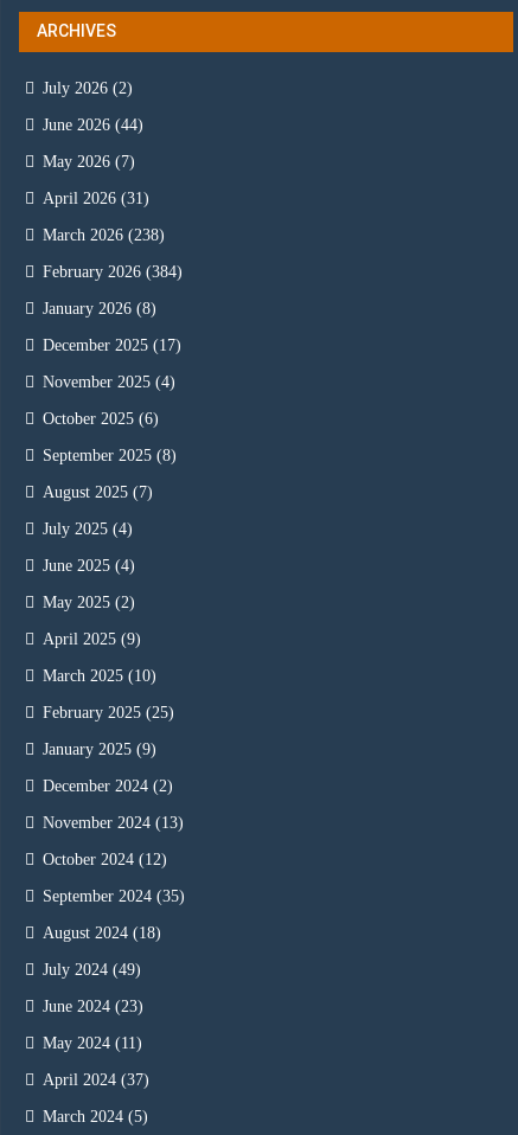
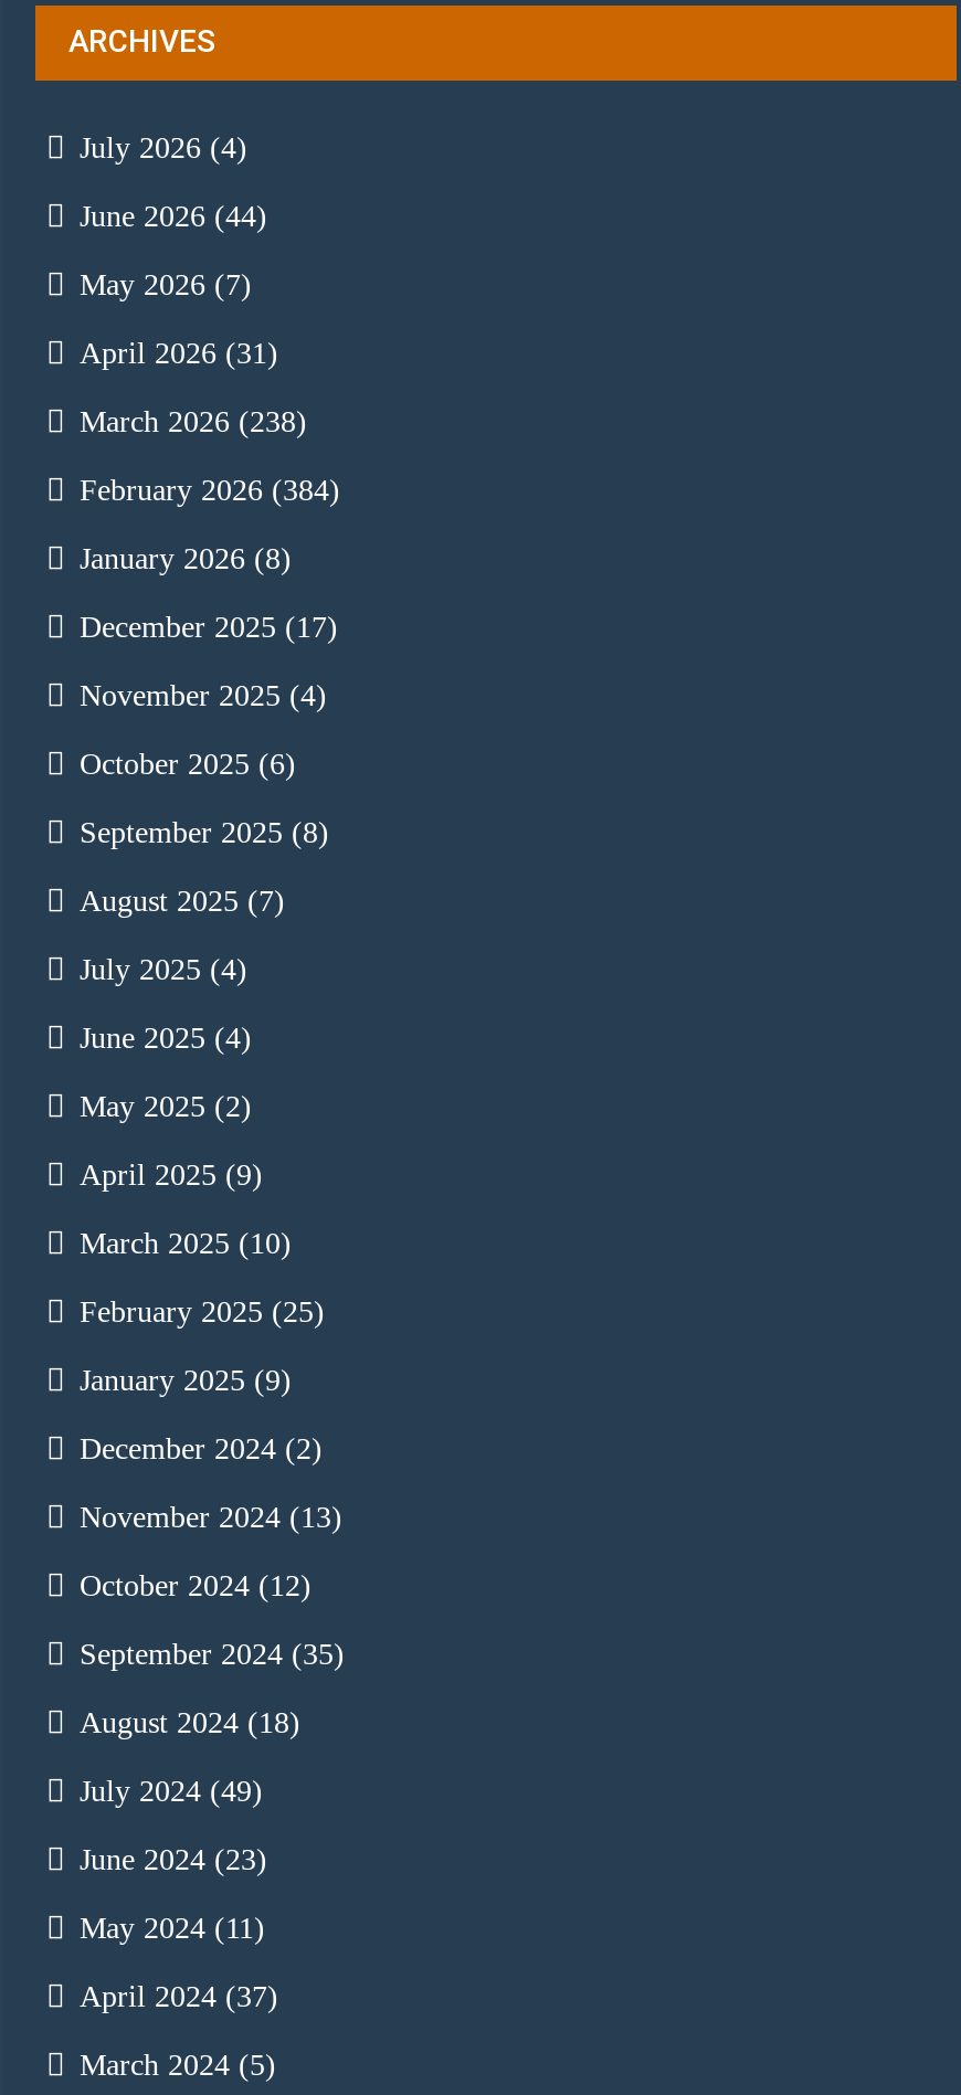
- July 2026 (2)
+ July 2026 (4)
